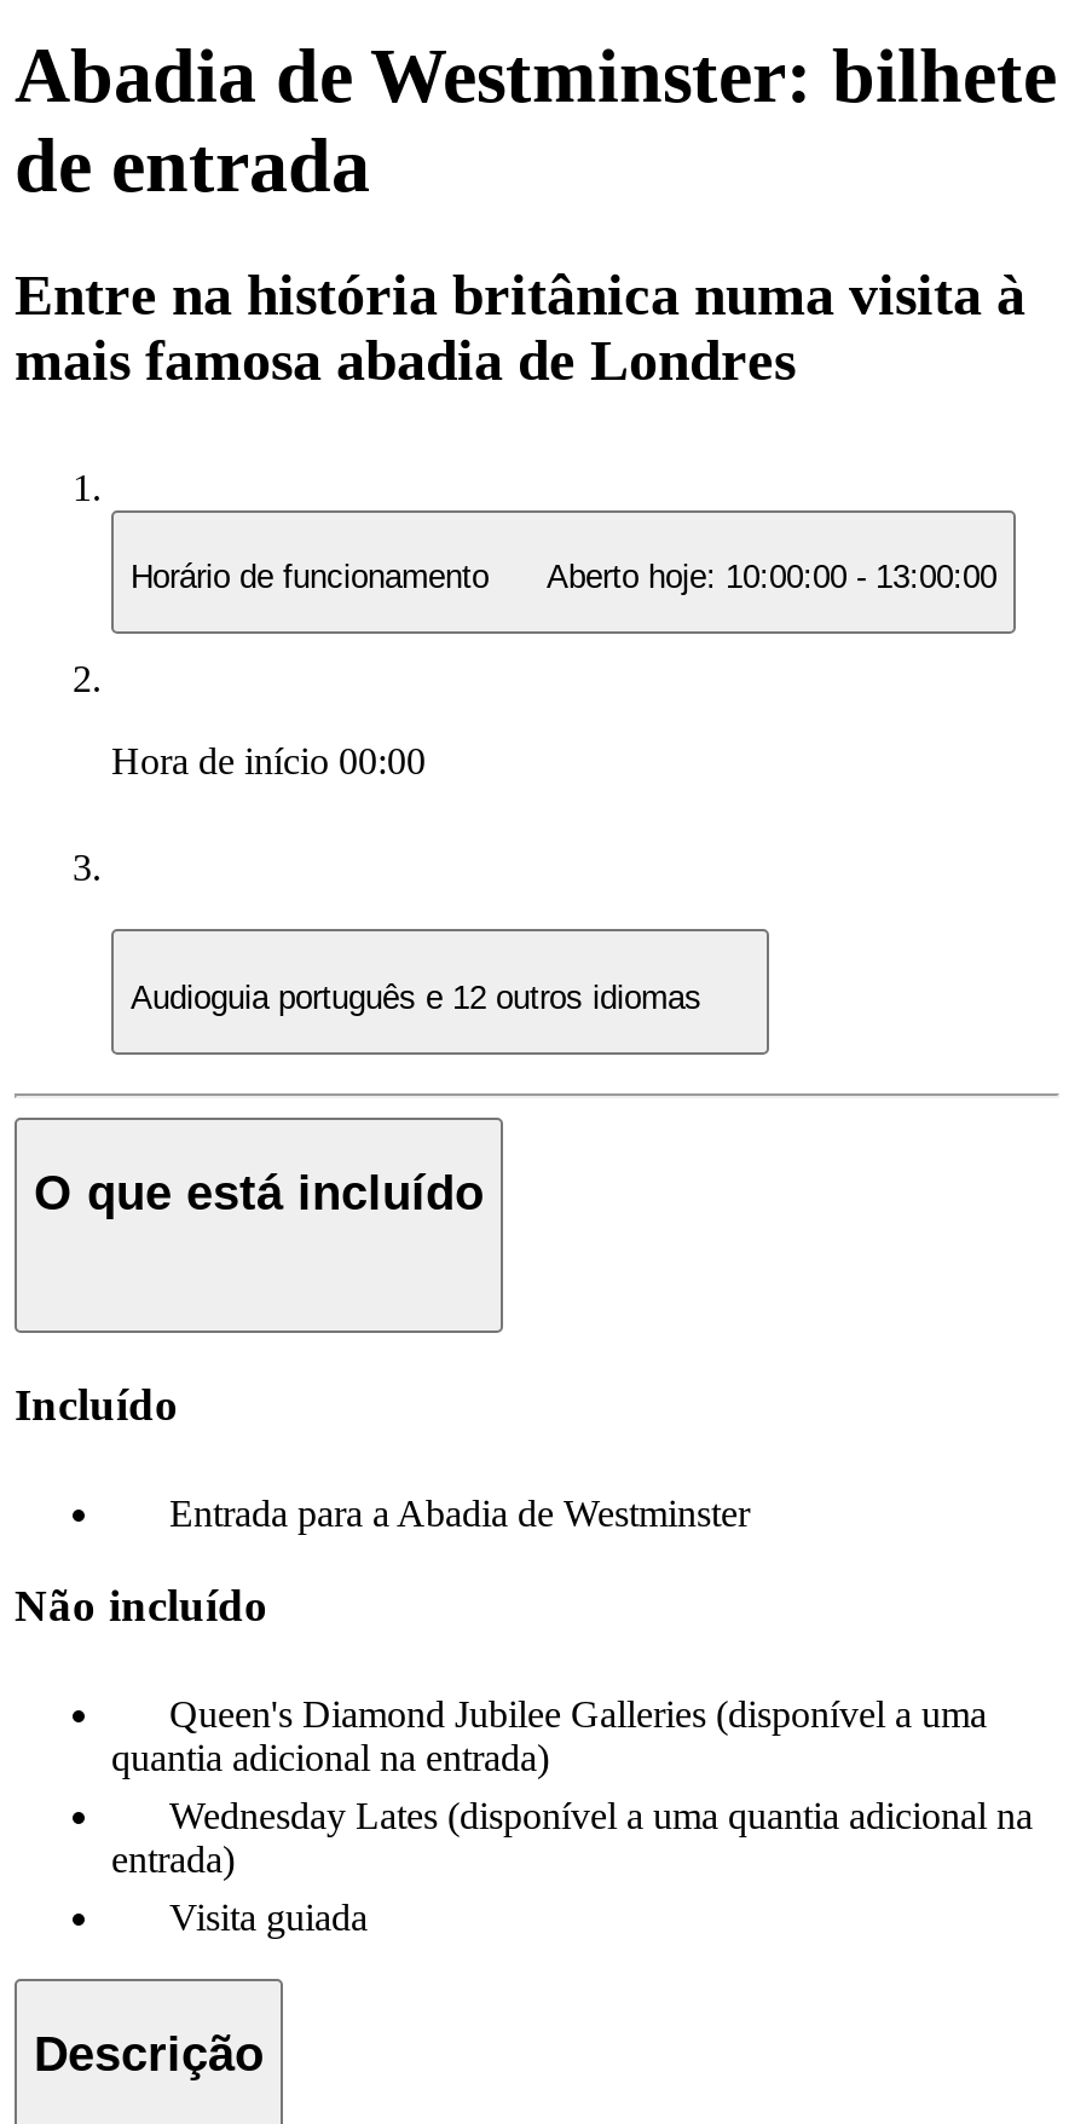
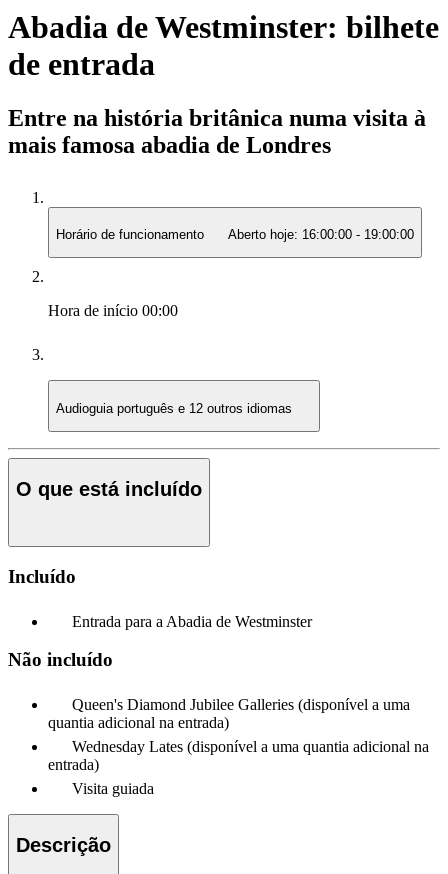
- Horário de funcionamento Aberto hoje: 10:00:00 - 13:00:00
+ Horário de funcionamento Aberto hoje: 16:00:00 - 19:00:00
